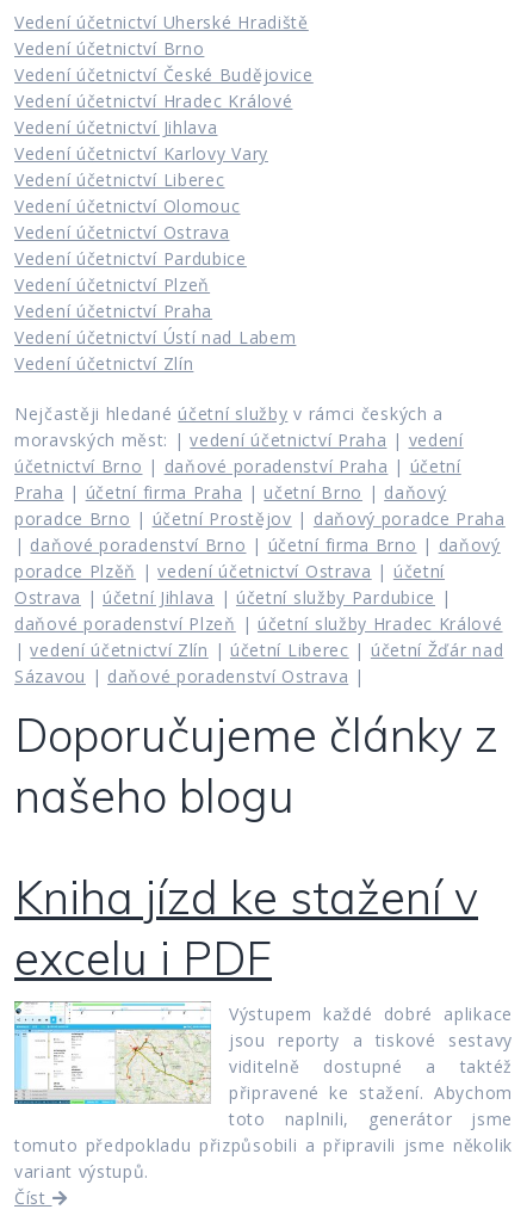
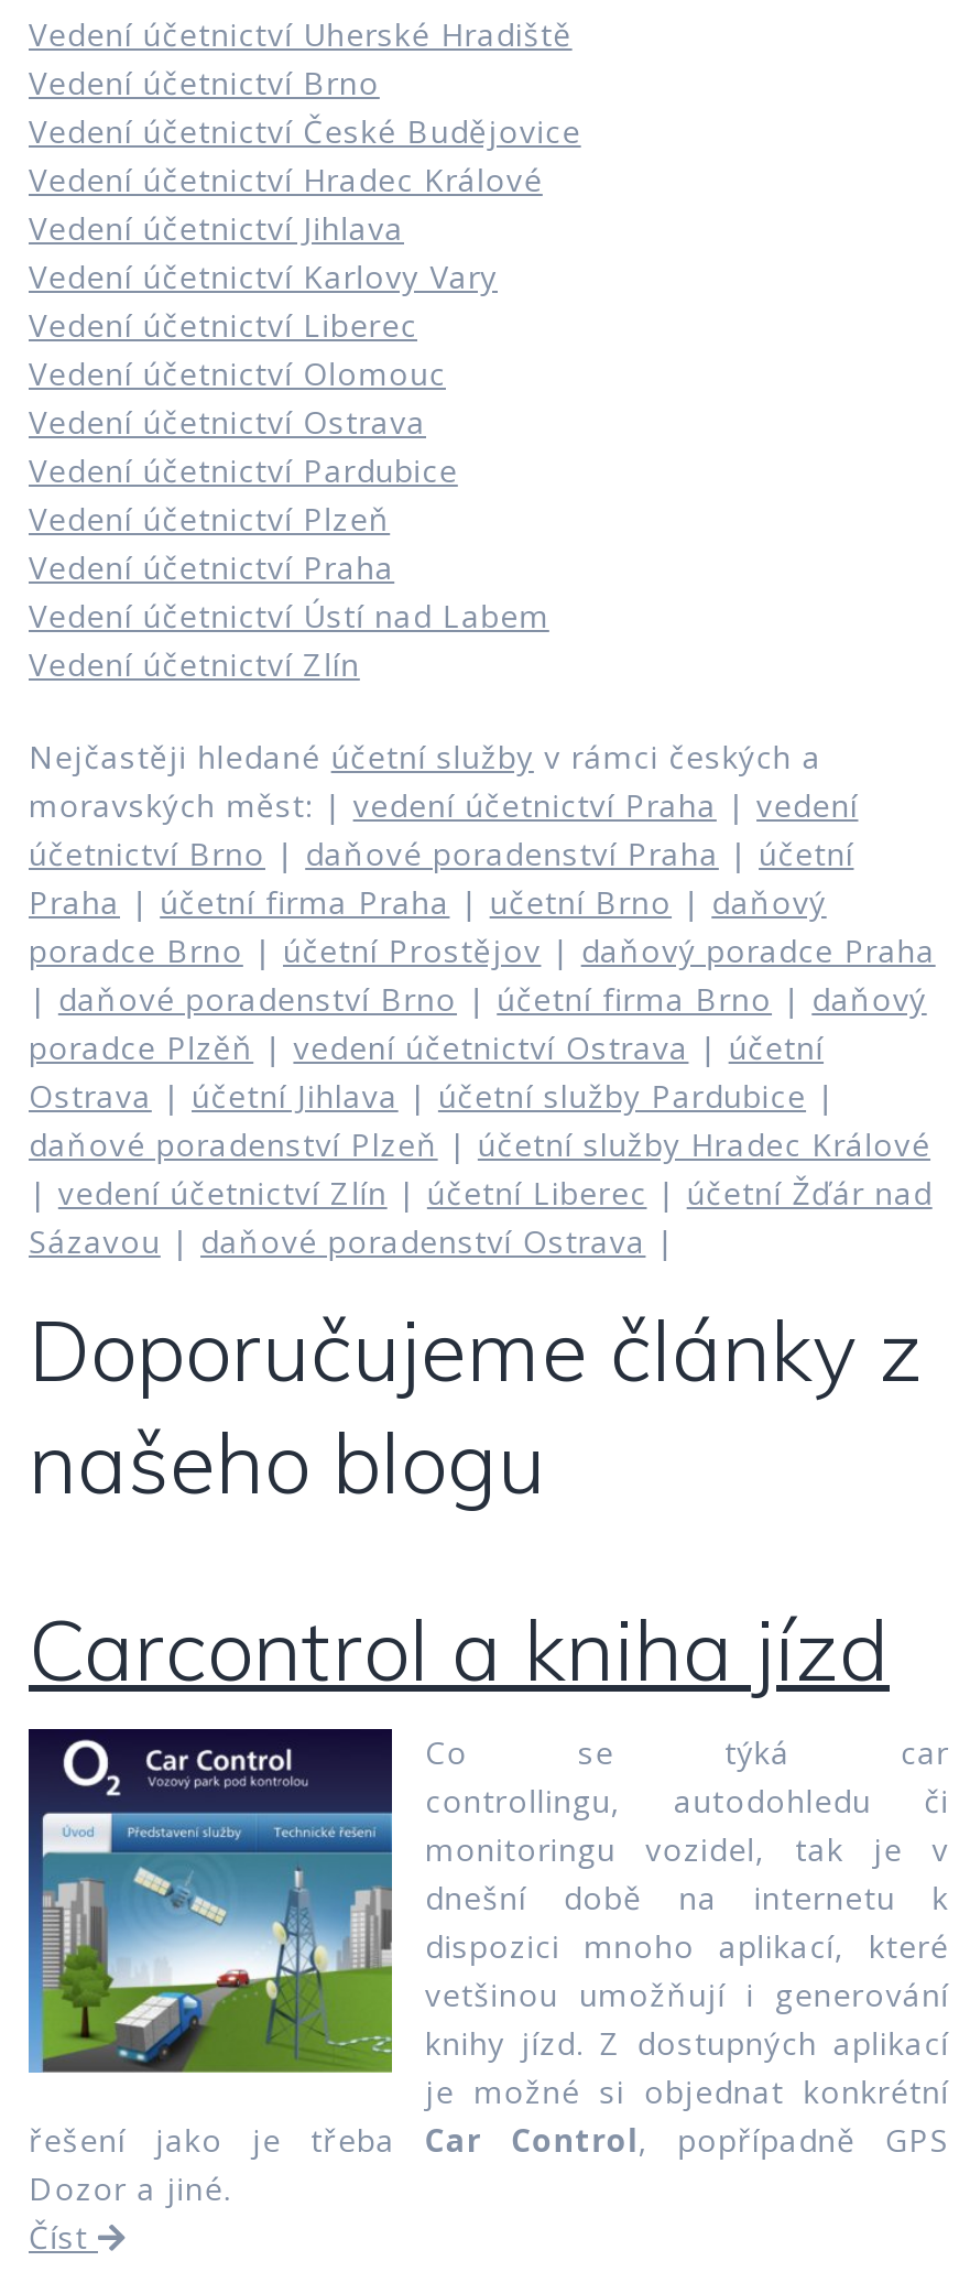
- [image]
- Kniha jízd ke stažení v
- excelu i PDF
- Výstupem každé dobré aplikace
- jsou reporty a tiskové sestavy
- viditelně dostupné a taktéž
- připravené ke stažení. Abychom
- toto naplnili, generátor jsme
- tomuto předpokladu přizpůsobili a připravili jsme několik
- variant výstupů.
+ [image]
+ Carcontrol a kniha jízd
+ Co se týká car
+ controllingu, autodohledu či
+ monitoringu vozidel, tak je v
+ dnešní době na internetu k
+ dispozici mnoho aplikací, které
+ vetšinou umožňují i generování
+ knihy jízd. Z dostupných aplikací
+ je možné si objednat konkrétní
+ řešení jako je třeba Car Control, popřípadně GPS
+ Dozor a jiné.
